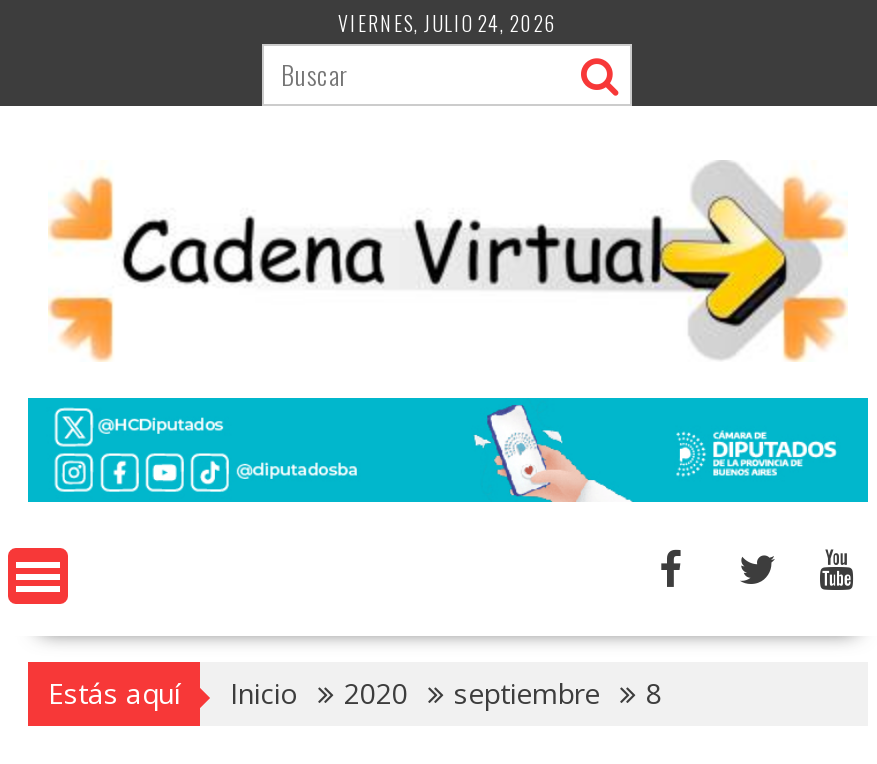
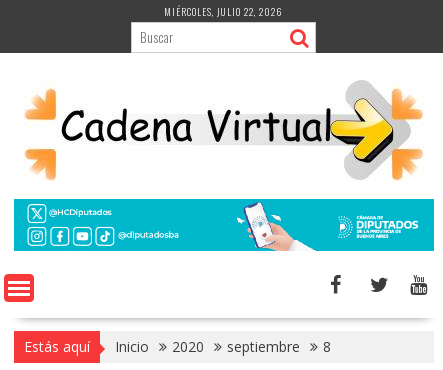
- VIERNES, JULIO 24, 2026
+ MIÉRCOLES, JULIO 22, 2026
